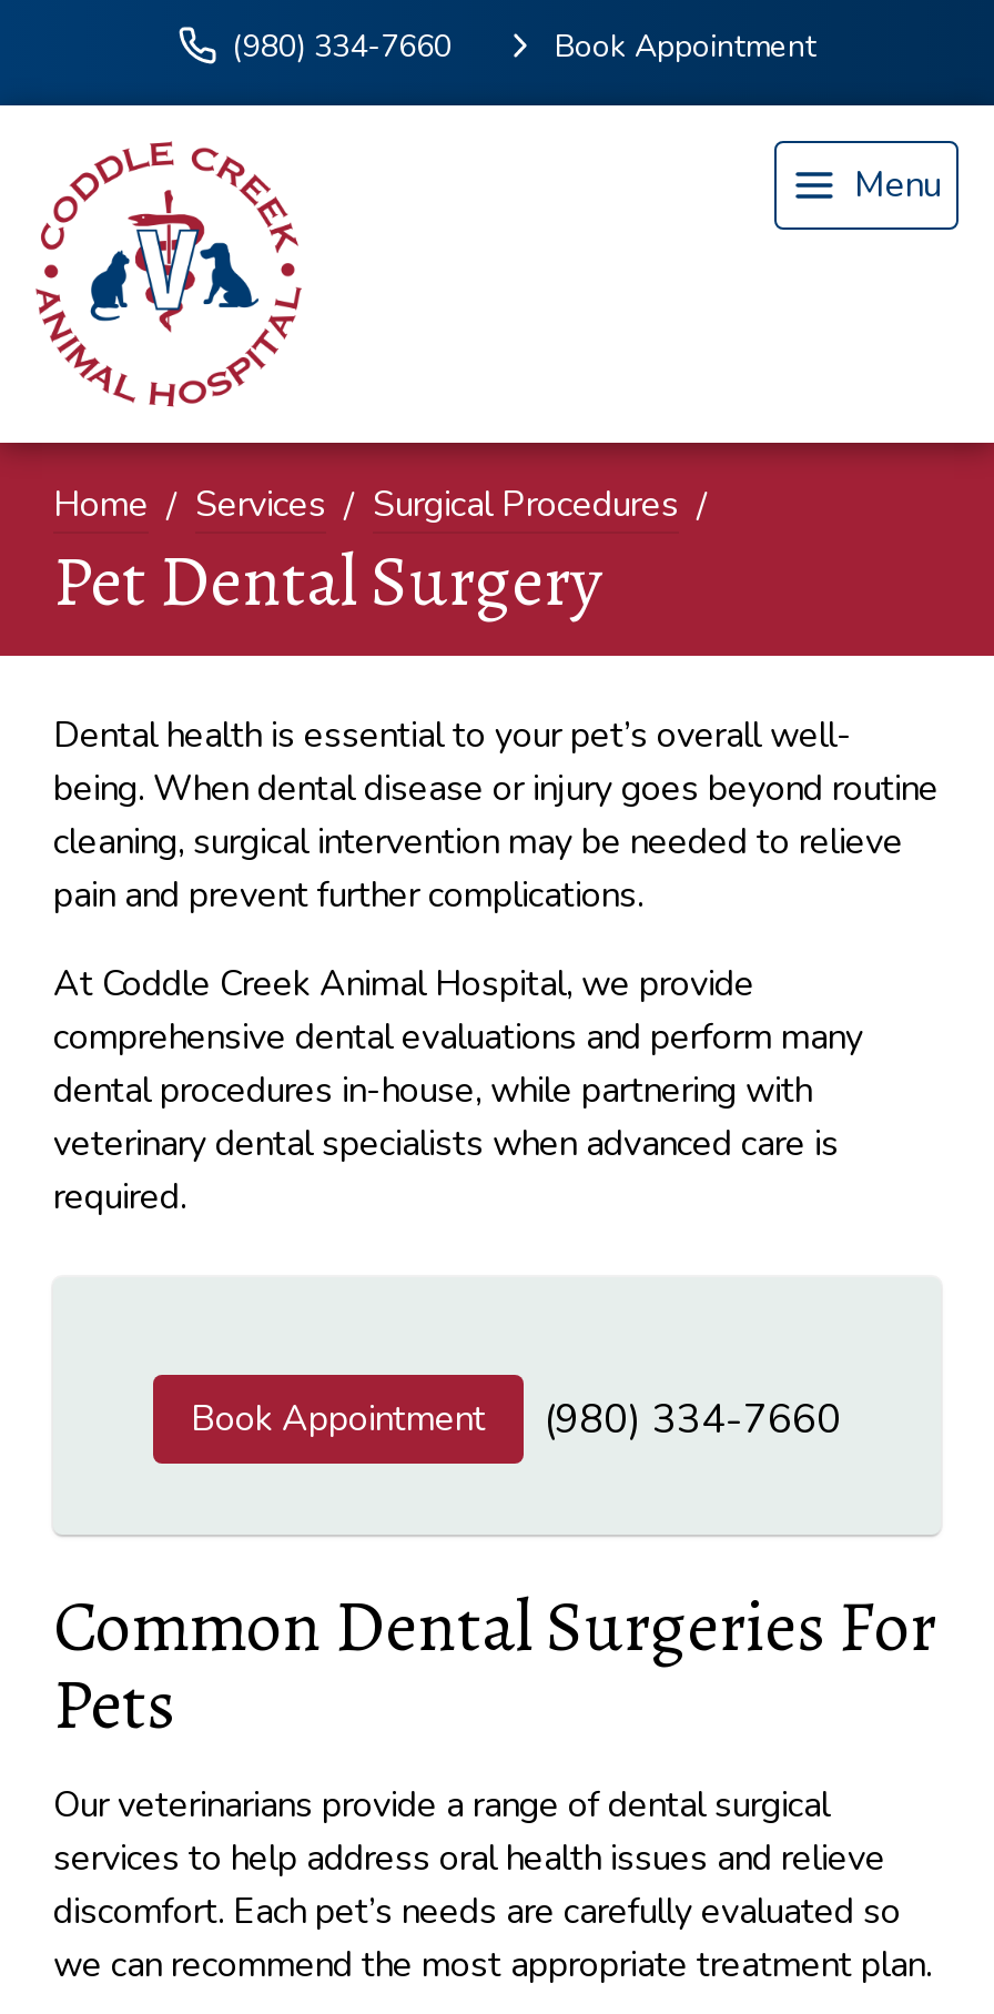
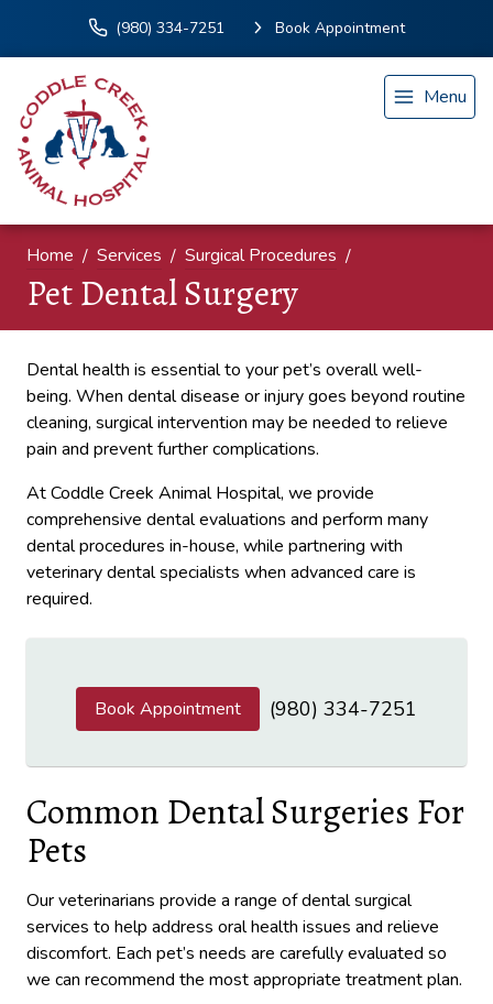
- (980) 334-7660
+ (980) 334-7251

- Book Appointment (980) 334-7660
+ Book Appointment (980) 334-7251
